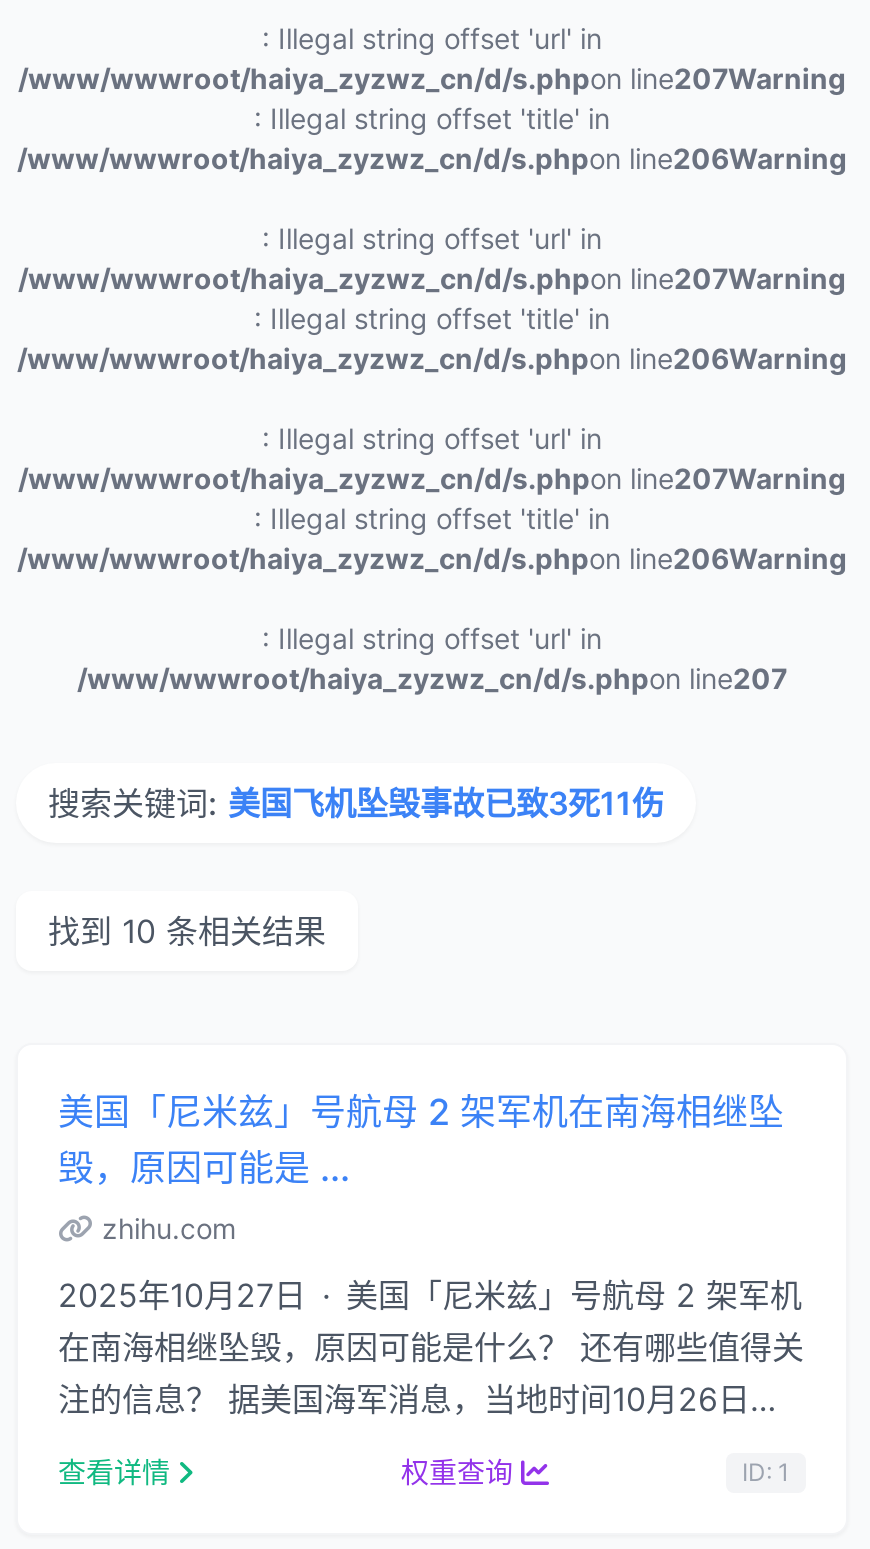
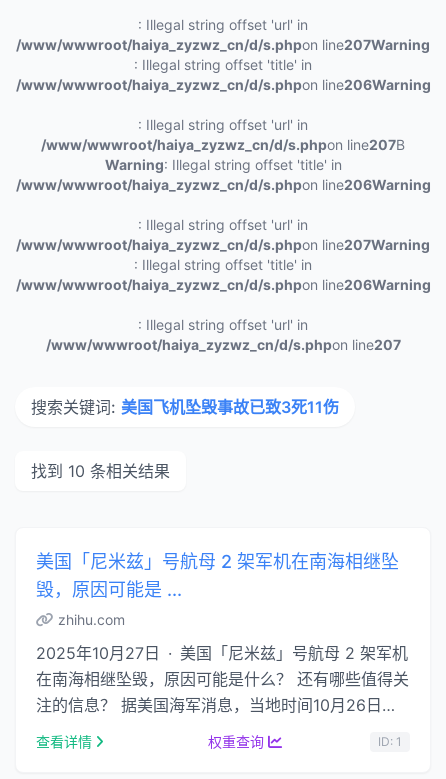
- /www/wwwroot/haiya_zyzwz_cn/d/s.phpon line207Warning
+ /www/wwwroot/haiya_zyzwz_cn/d/s.phpon line207B

- : Illegal string offset 'title' in
+ Warning: Illegal string offset 'title' in
